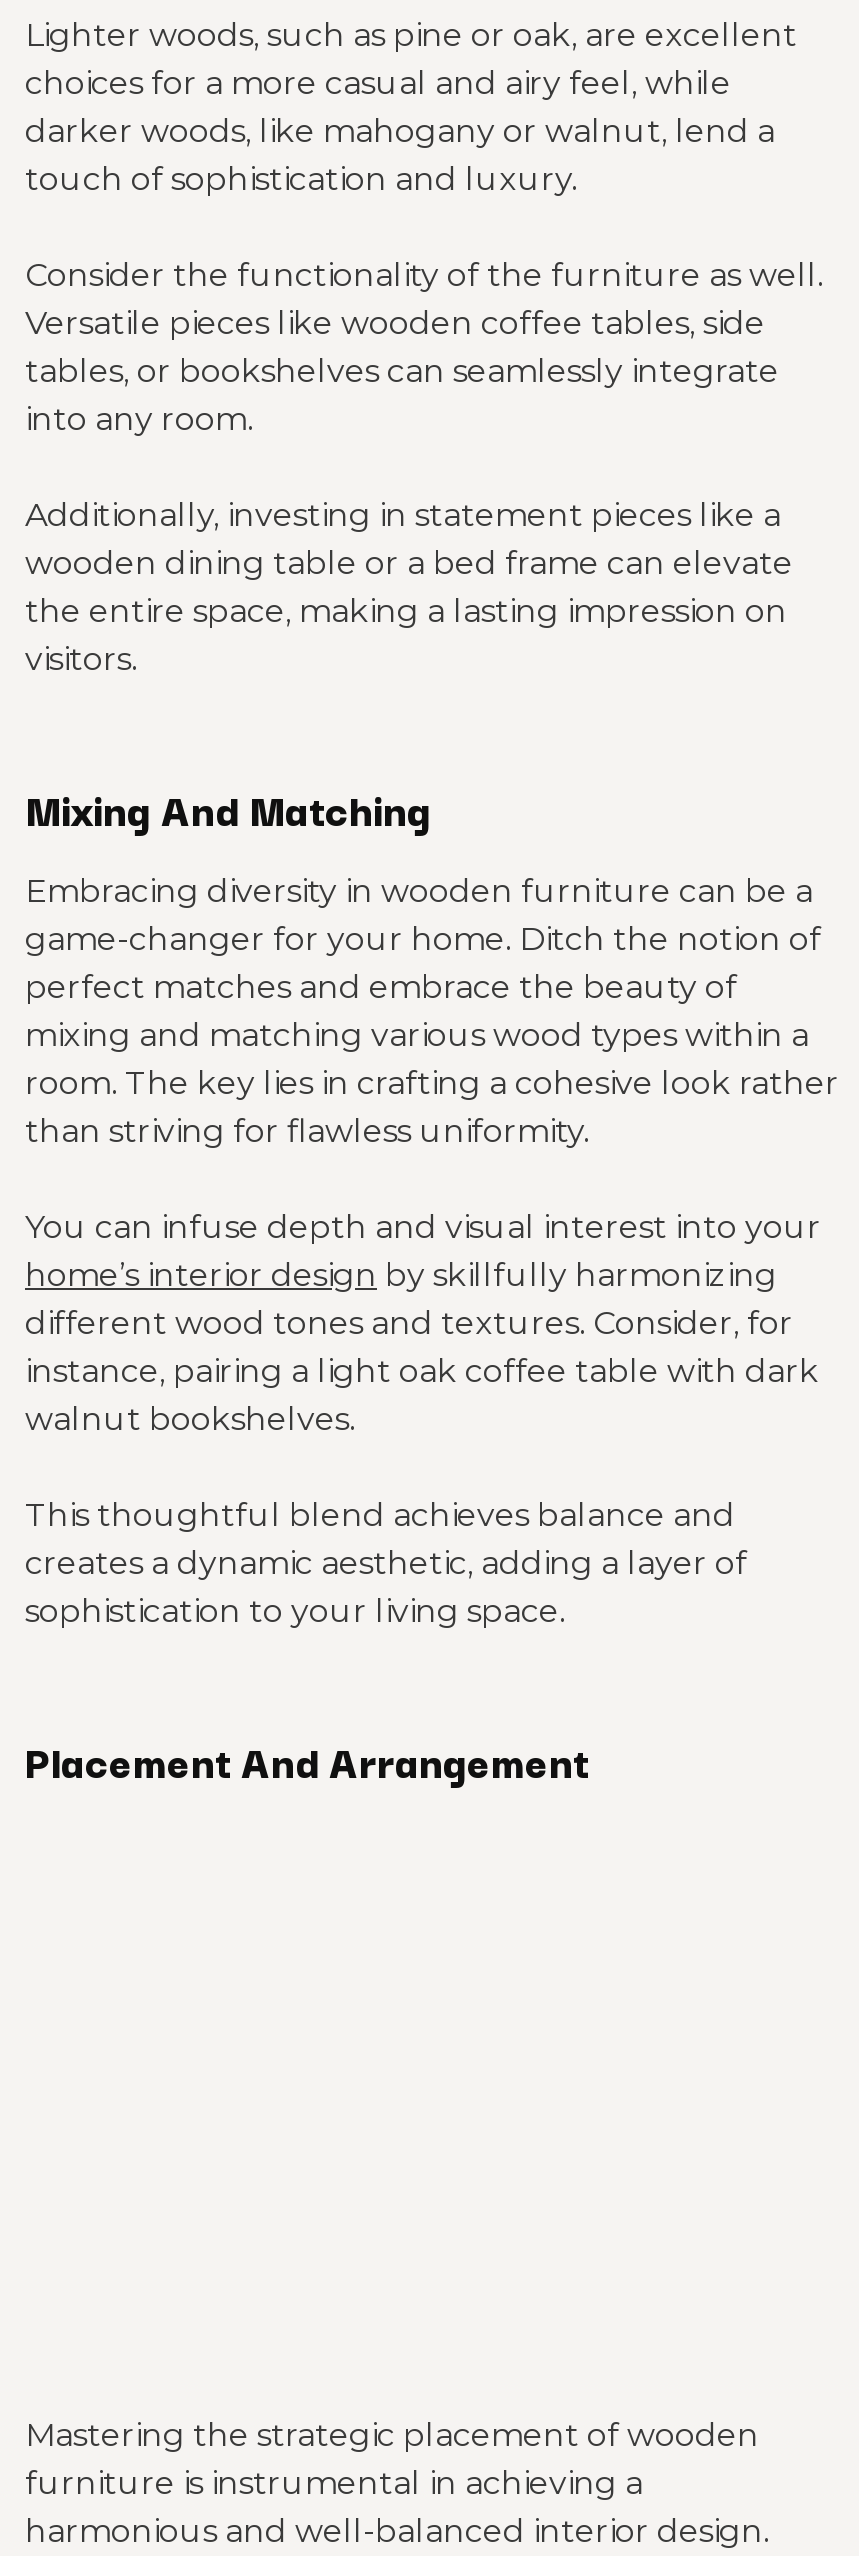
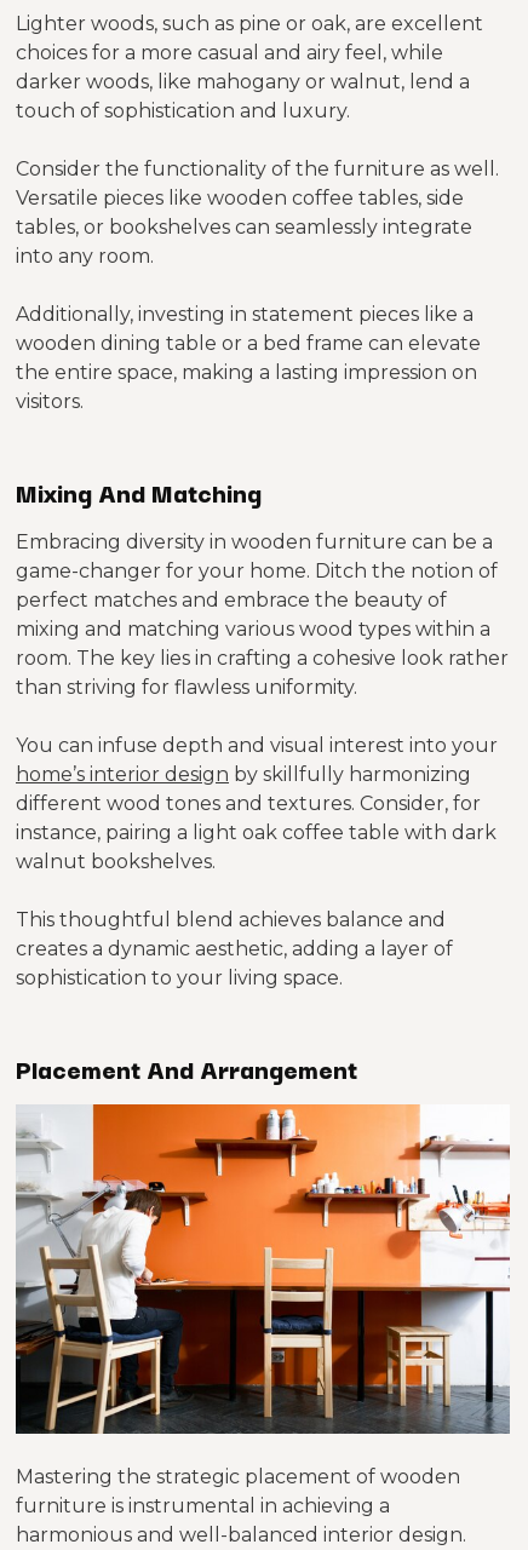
+ [image]
